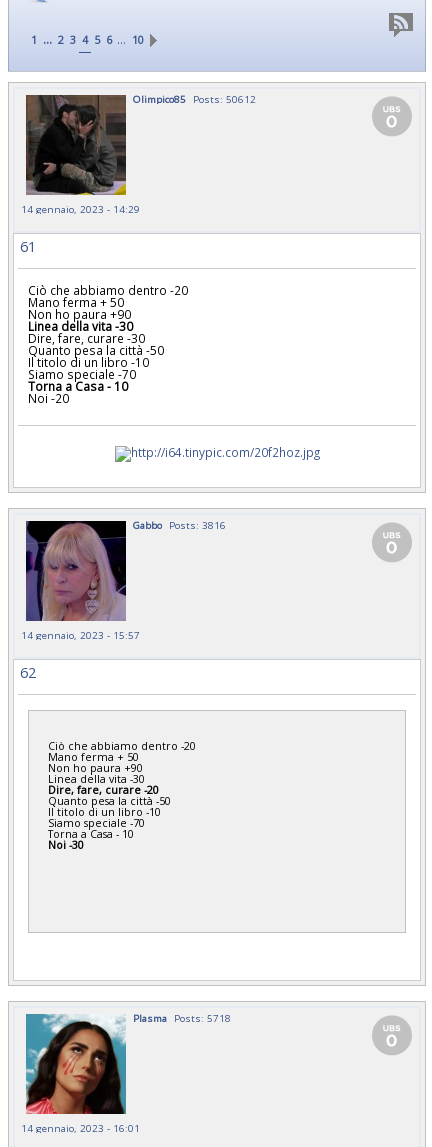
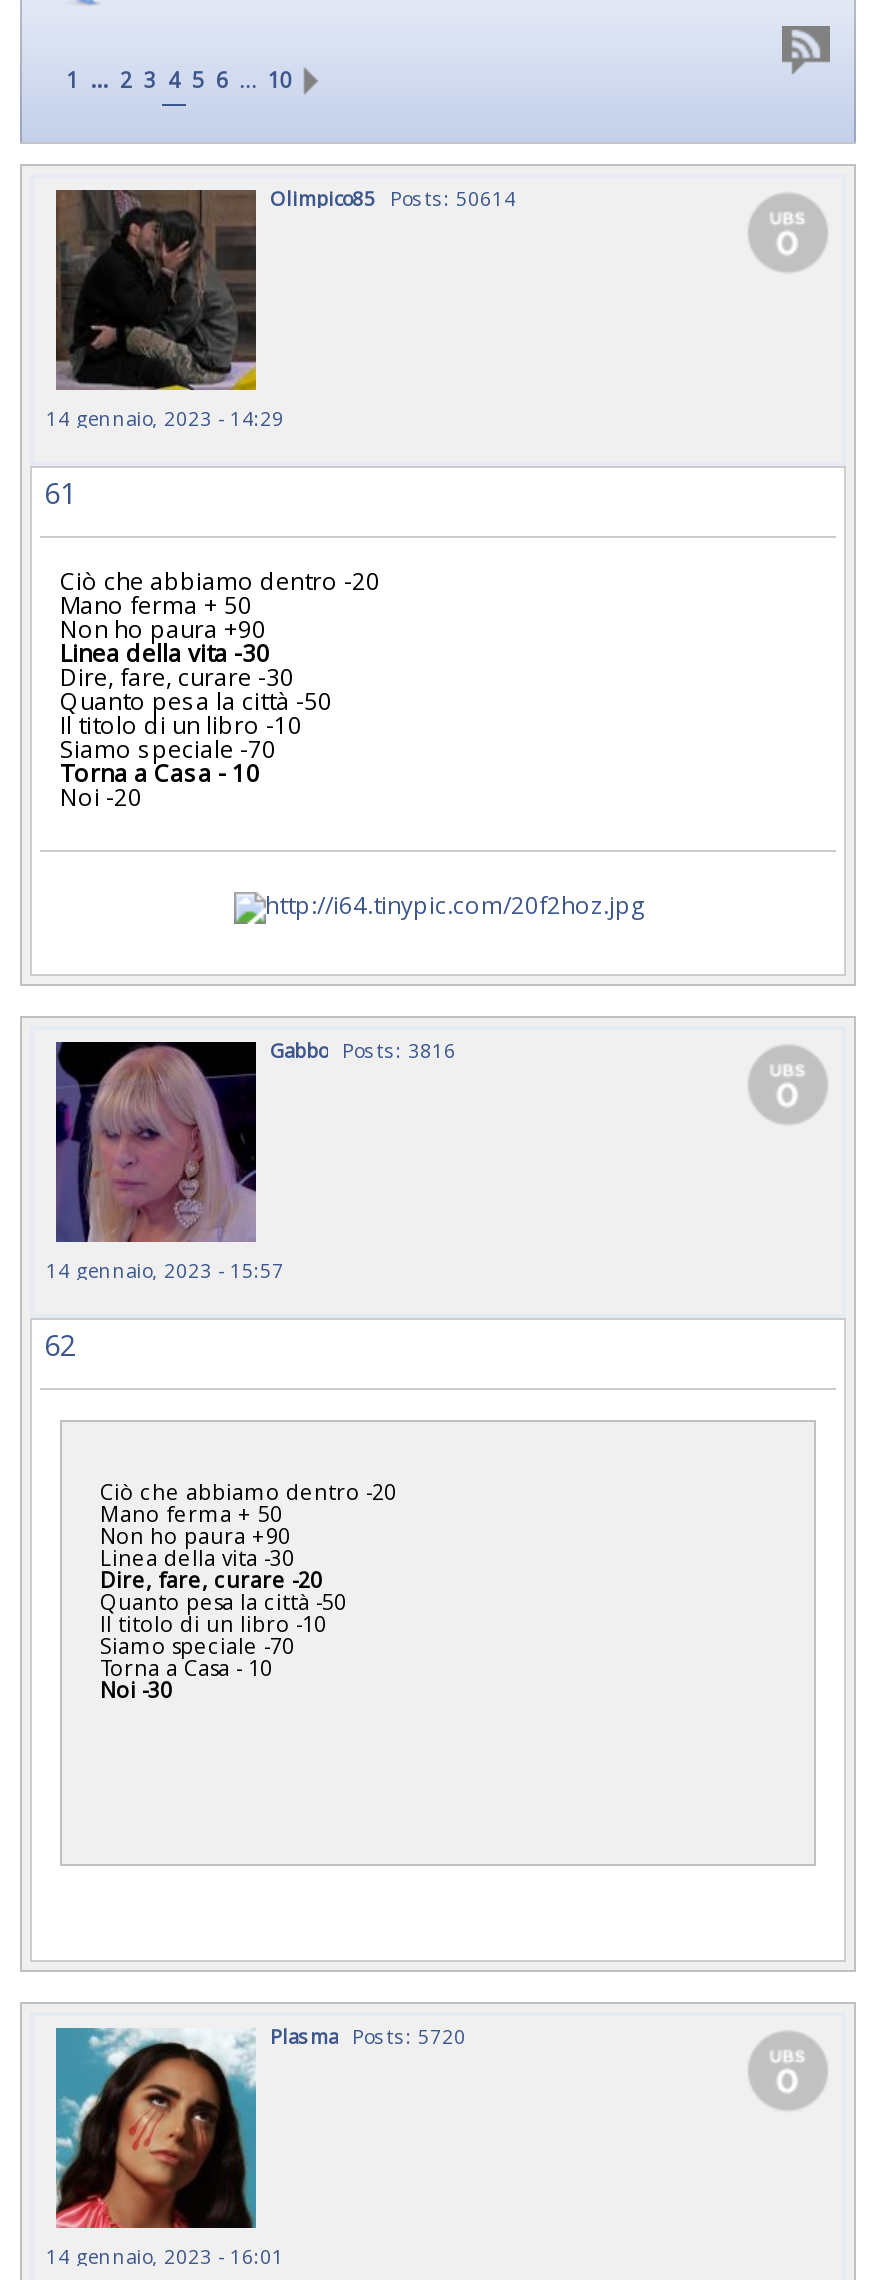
- Olimpico85 Posts: 50612
+ Olimpico85 Posts: 50614

- Plasma Posts: 5718
+ Plasma Posts: 5720
